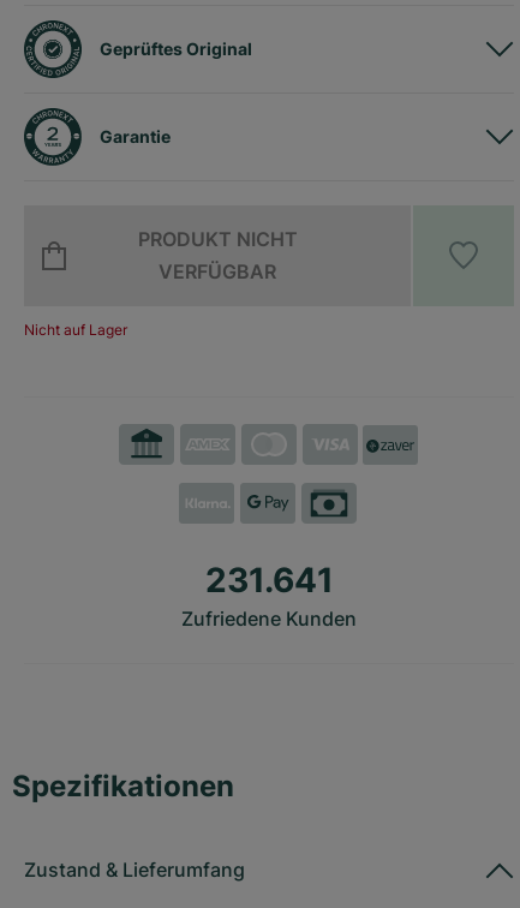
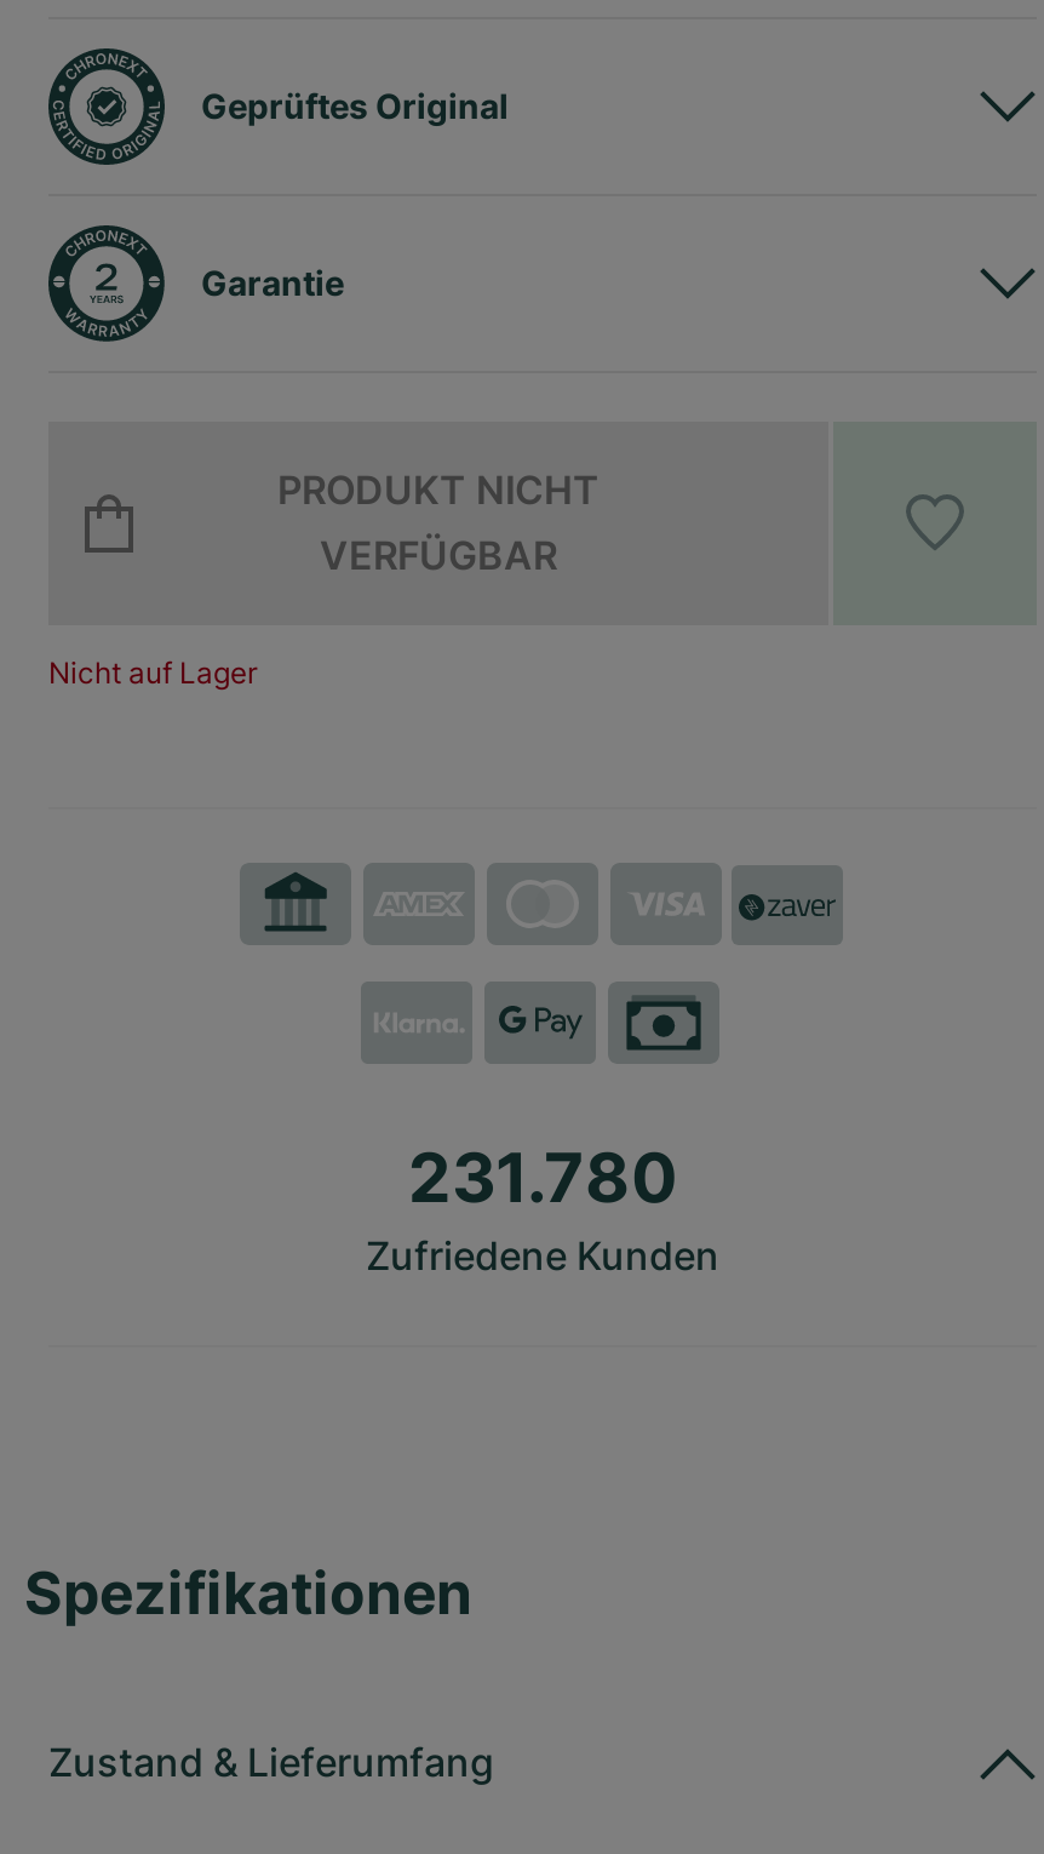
- 231.641
+ 231.780
